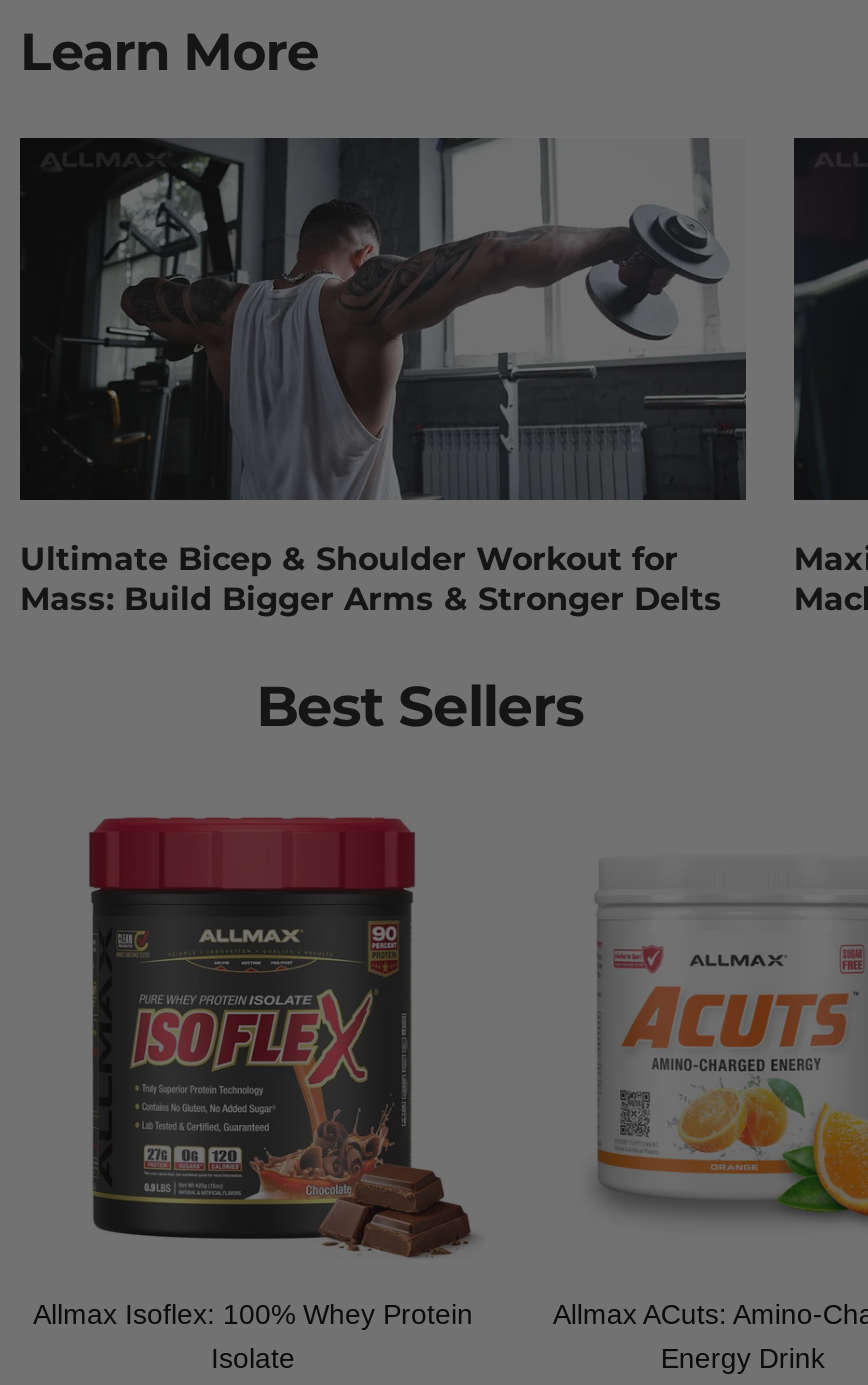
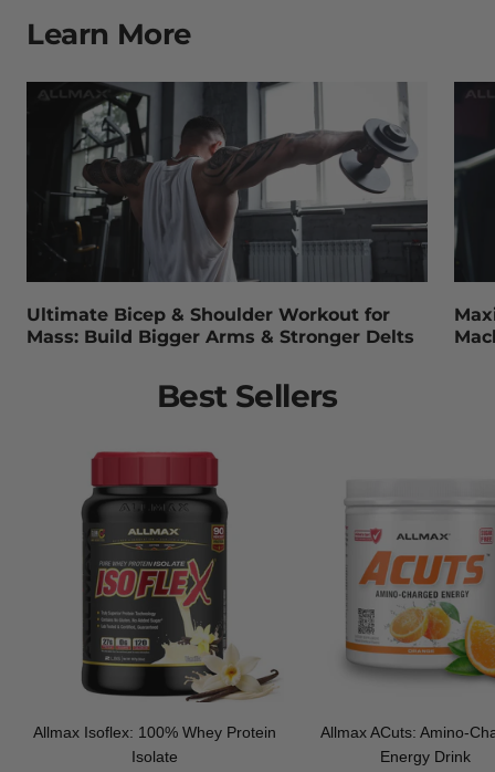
- [image]
+ [image]
